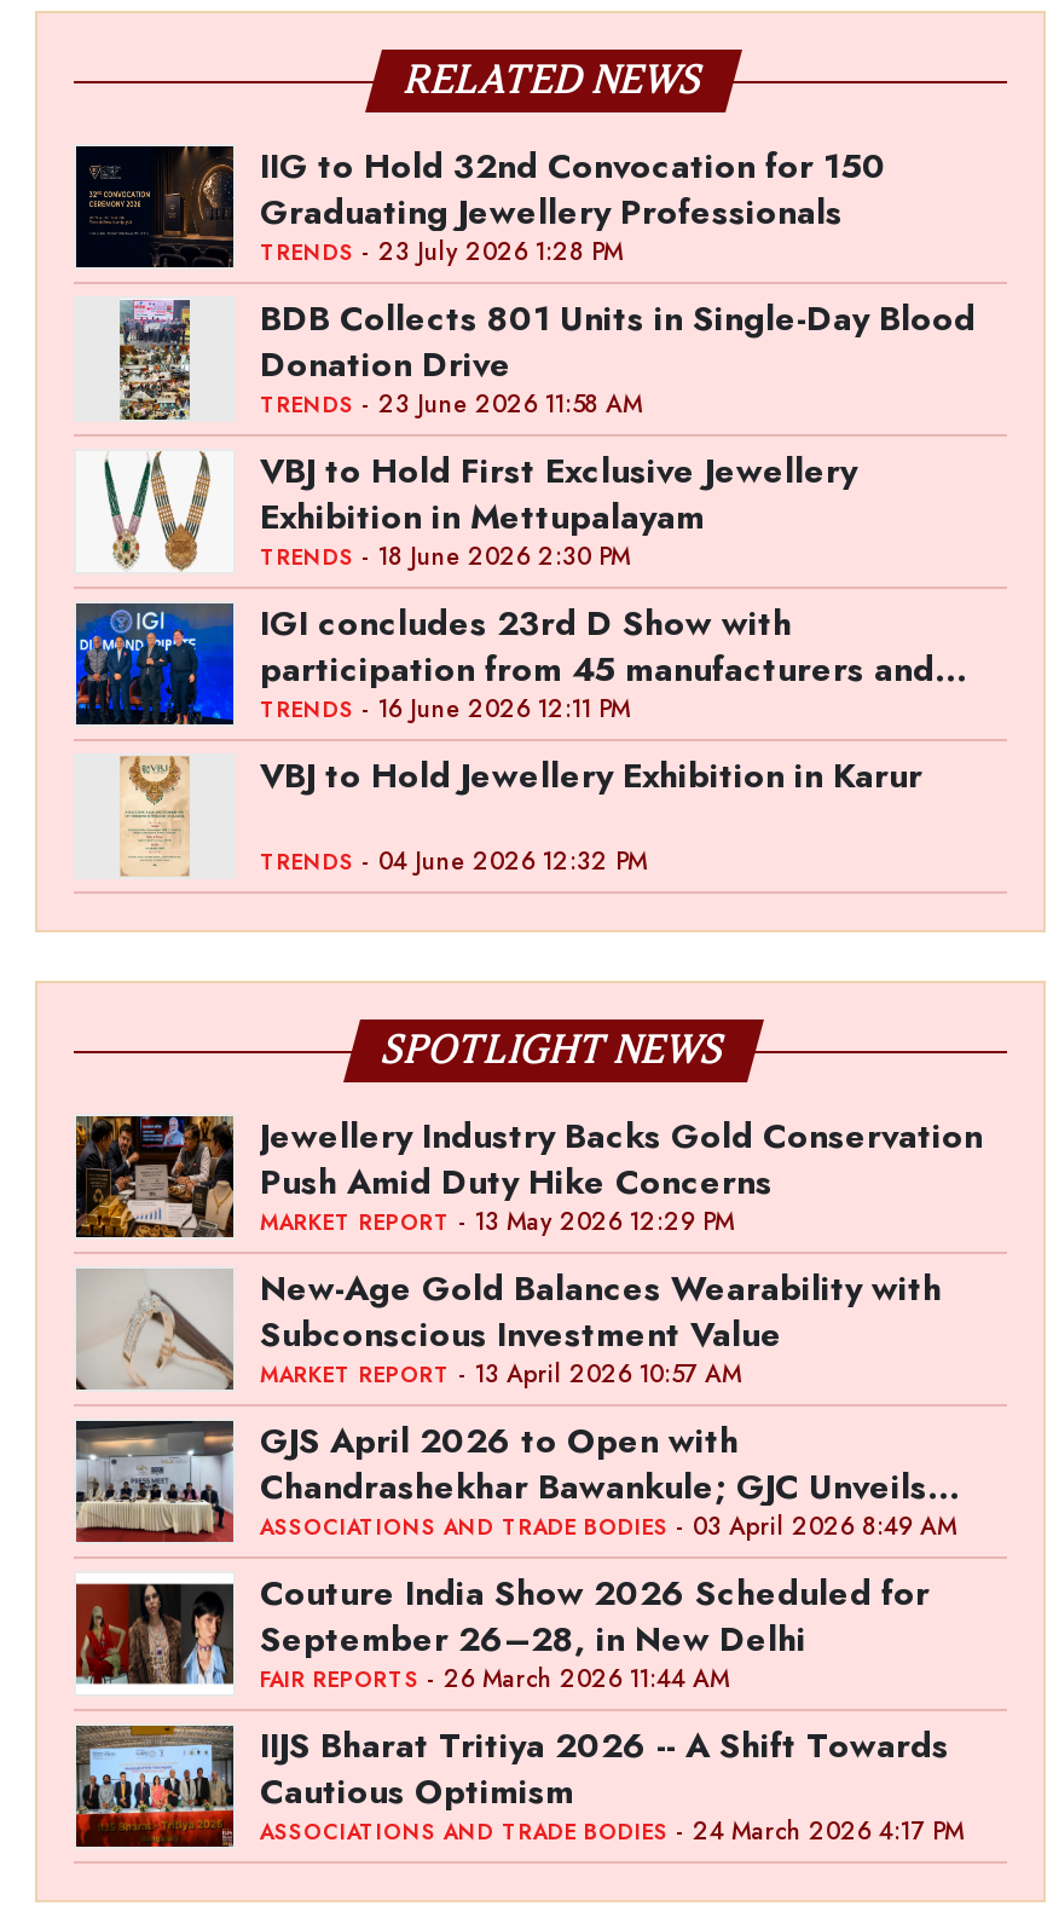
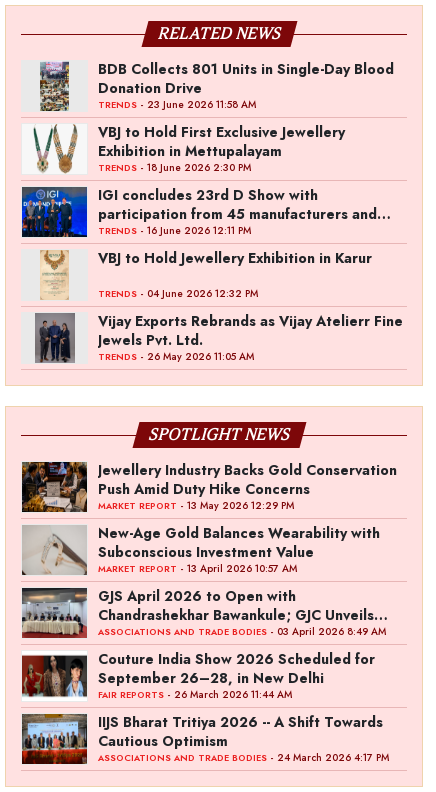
- [image]
- IIG to Hold 32nd Convocation for 150
- Graduating Jewellery Professionals
- TRENDS - 23 July 2026 1:28 PM

moved up: [image] | BDB Collects 801 Units in Single-Day Blood | Donation Drive | ... | VBJ to Hold Jewellery Exhibition in Karur | TRENDS - 04 June 2026 12:32 PM

+ [image]
+ Vijay Exports Rebrands as Vijay Atelierr Fine
+ Jewels Pvt. Ltd.
+ TRENDS - 26 May 2026 11:05 AM
